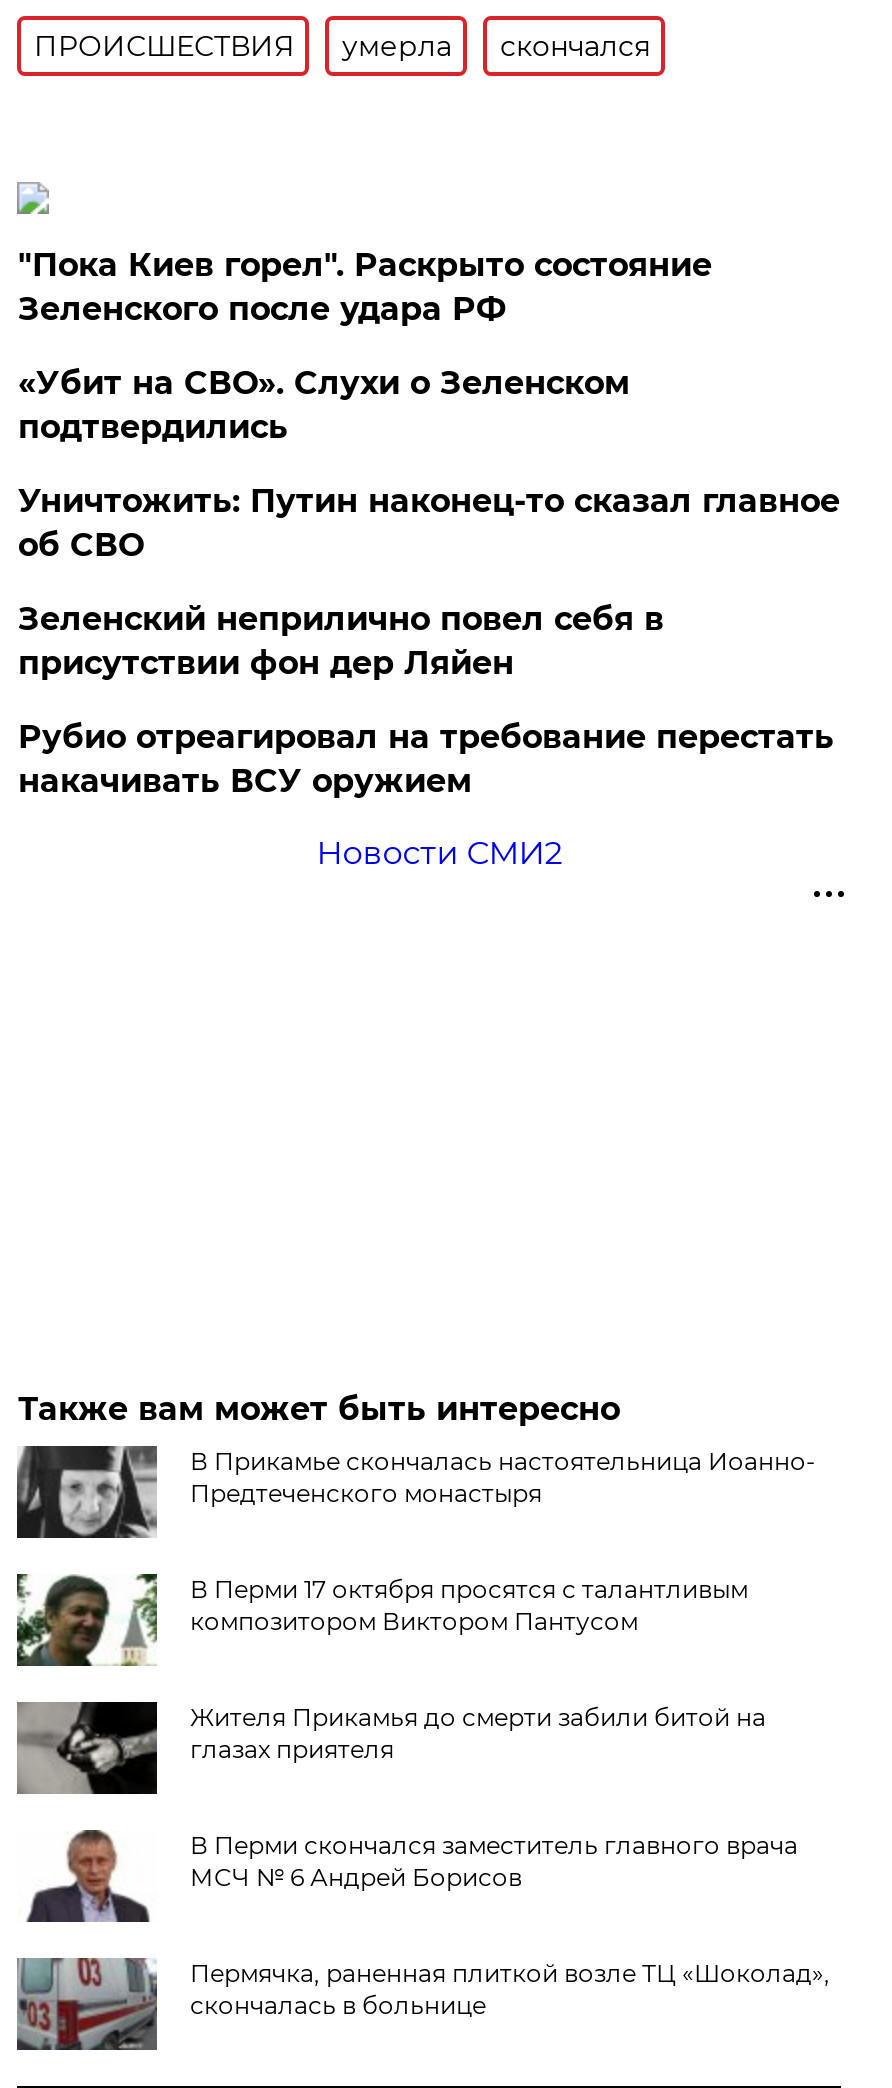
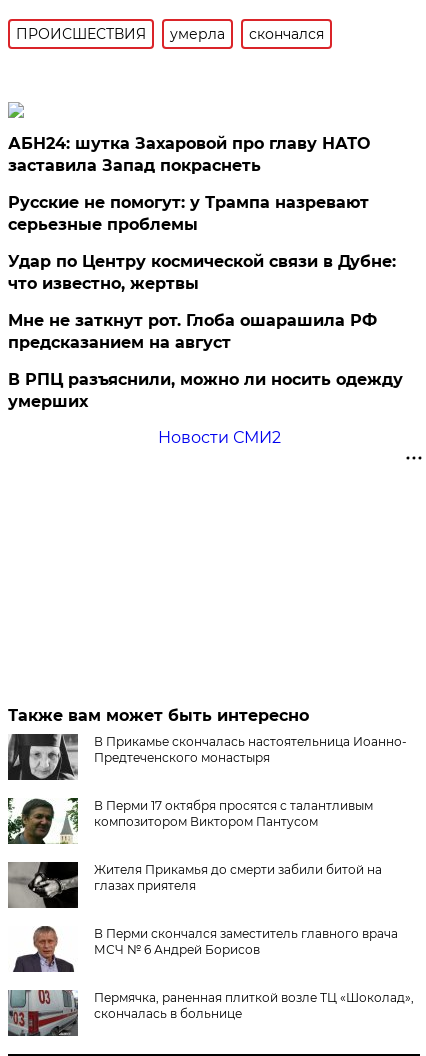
- "Пока Киев горел". Раскрыто состояние
- Зеленского после удара РФ
+ АБН24: шутка Захаровой про главу НАТО
+ заставила Запад покраснеть

- «Убит на СВО». Слухи о Зеленском
- подтвердились
+ Русские не помогут: у Трампа назревают
+ серьезные проблемы

- Уничтожить: Путин наконец-то сказал главное
- об СВО
+ Удар по Центру космической связи в Дубне:
+ что известно, жертвы

- Зеленский неприлично повел cебя в
- присутствии фон дер Ляйен
+ Мне не заткнут рот. Глоба ошарашила РФ
+ предсказанием на август

- Рубио отреагировал на требование перестать
- накачивать ВСУ оружием
+ В РПЦ разъяснили, можно ли носить одежду
+ умерших
